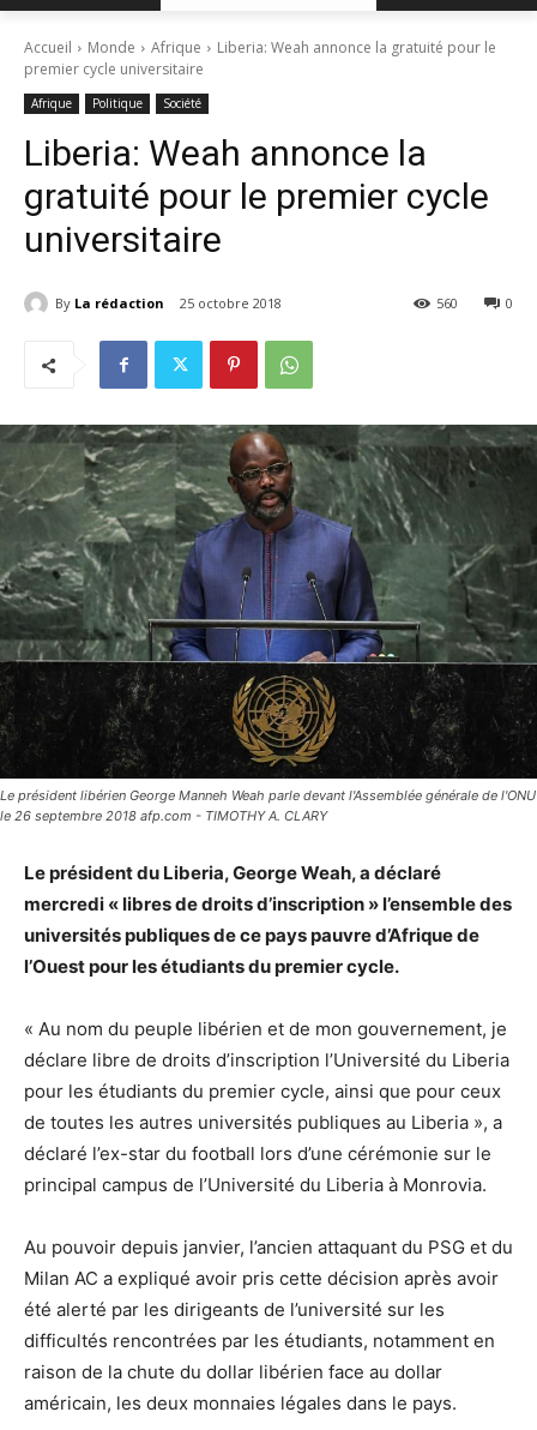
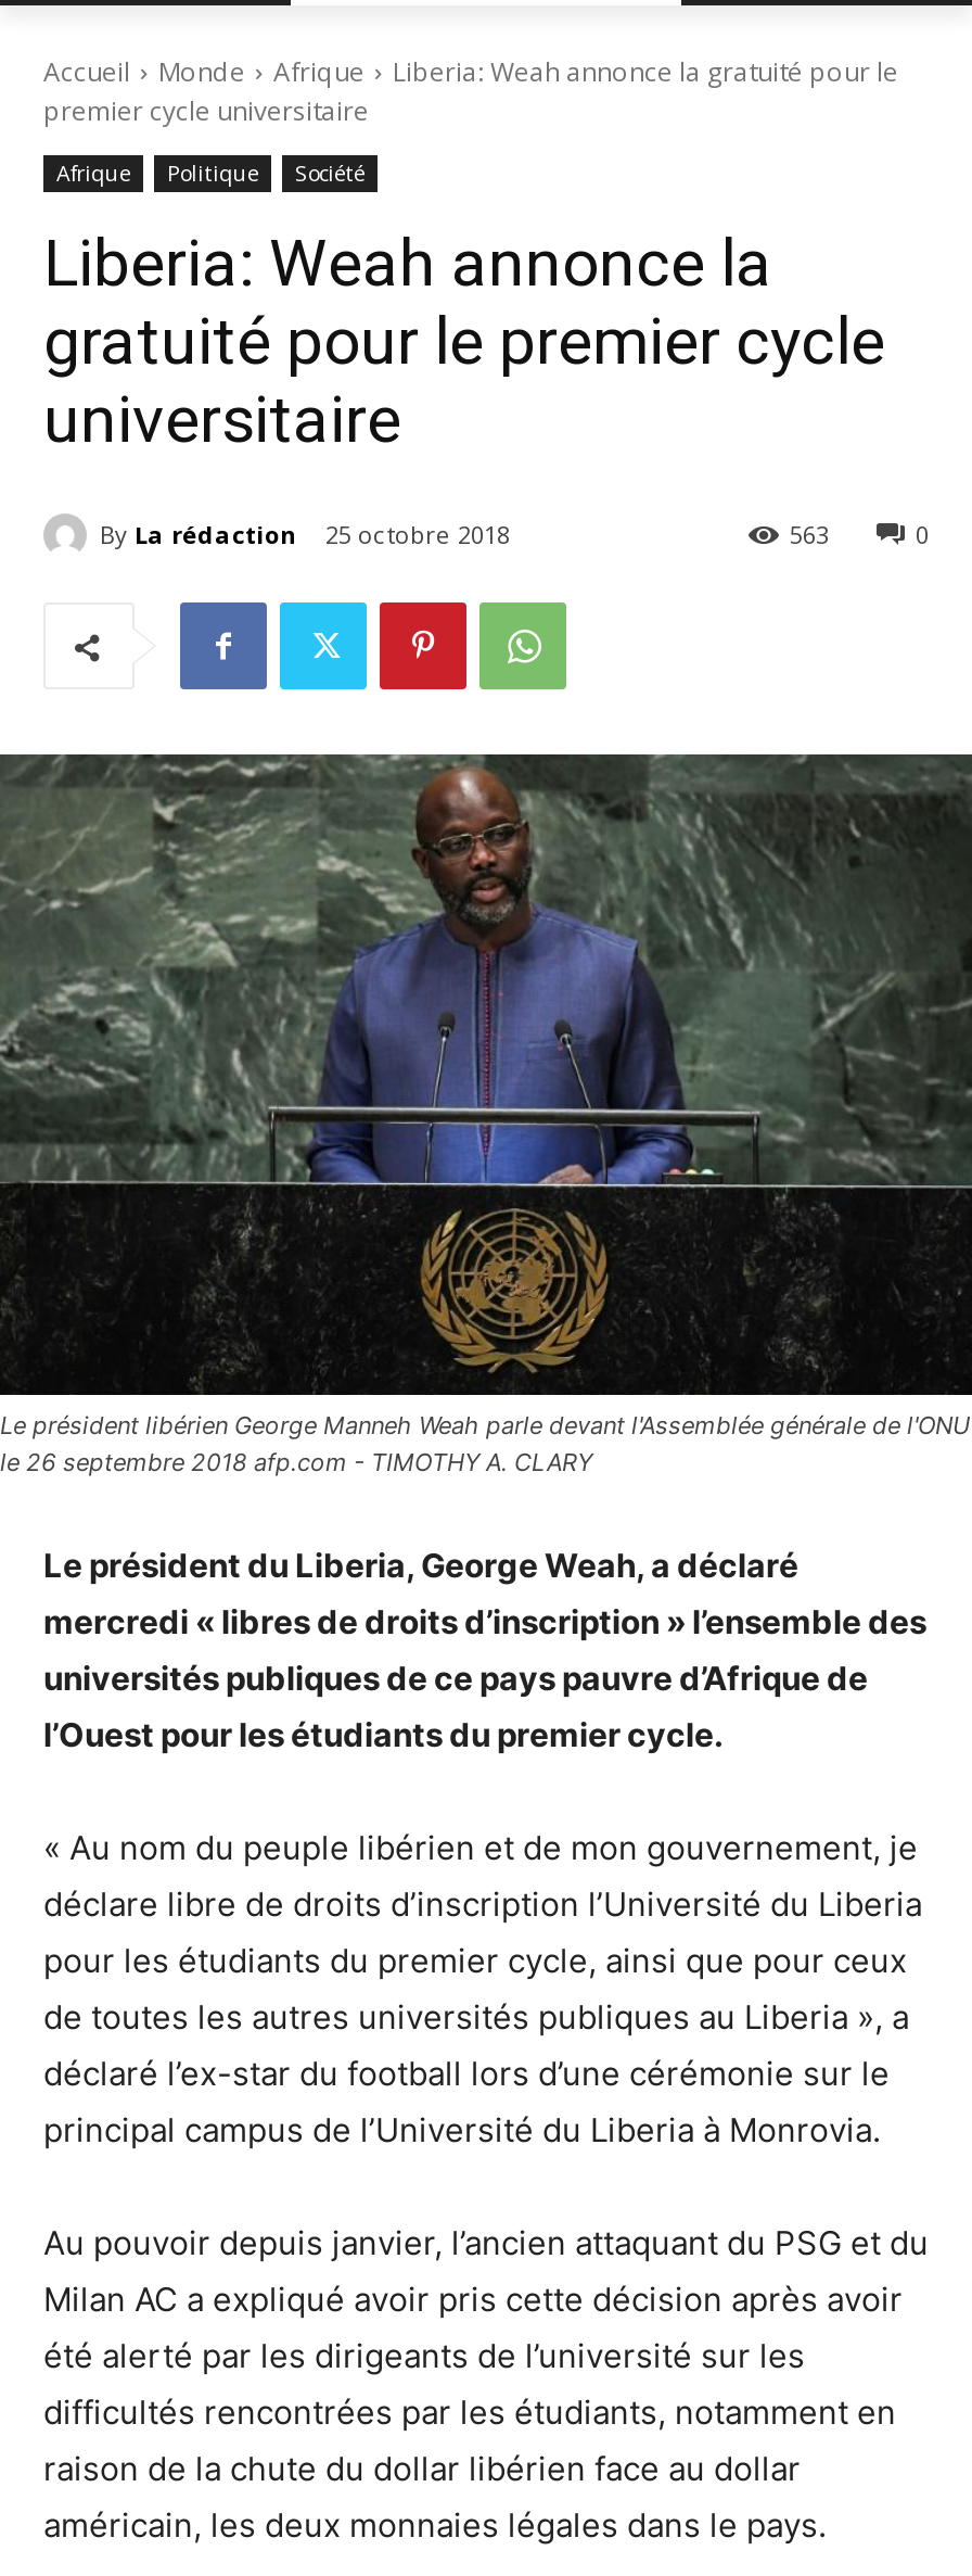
- 560
+ 563
